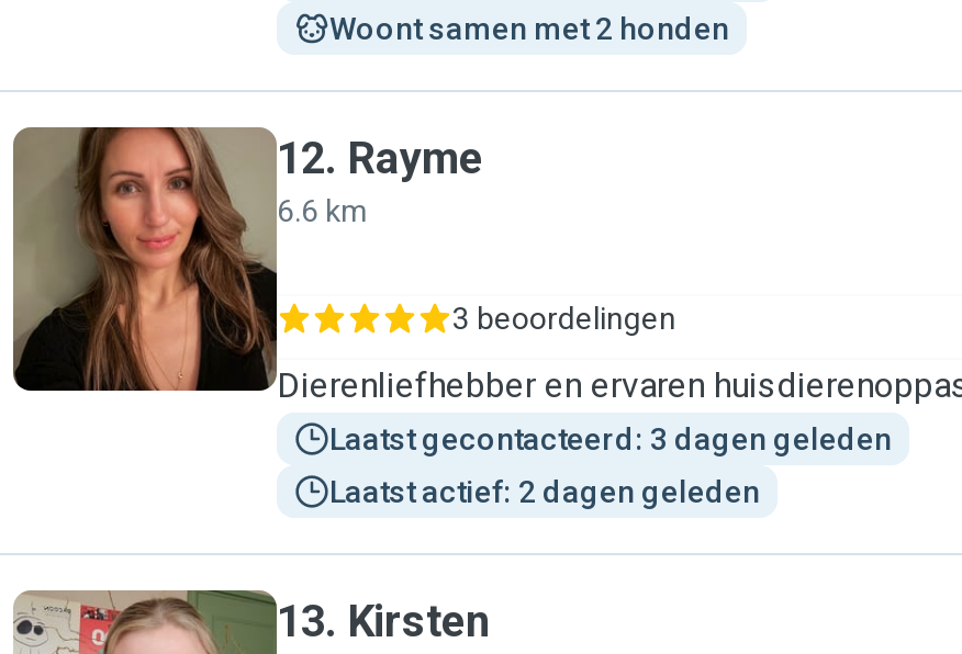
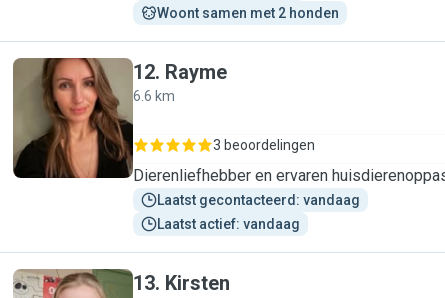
- Laatst gecontacteerd: 3 dagen geleden
+ Laatst gecontacteerd: vandaag

- Laatst actief: 2 dagen geleden
+ Laatst actief: vandaag
